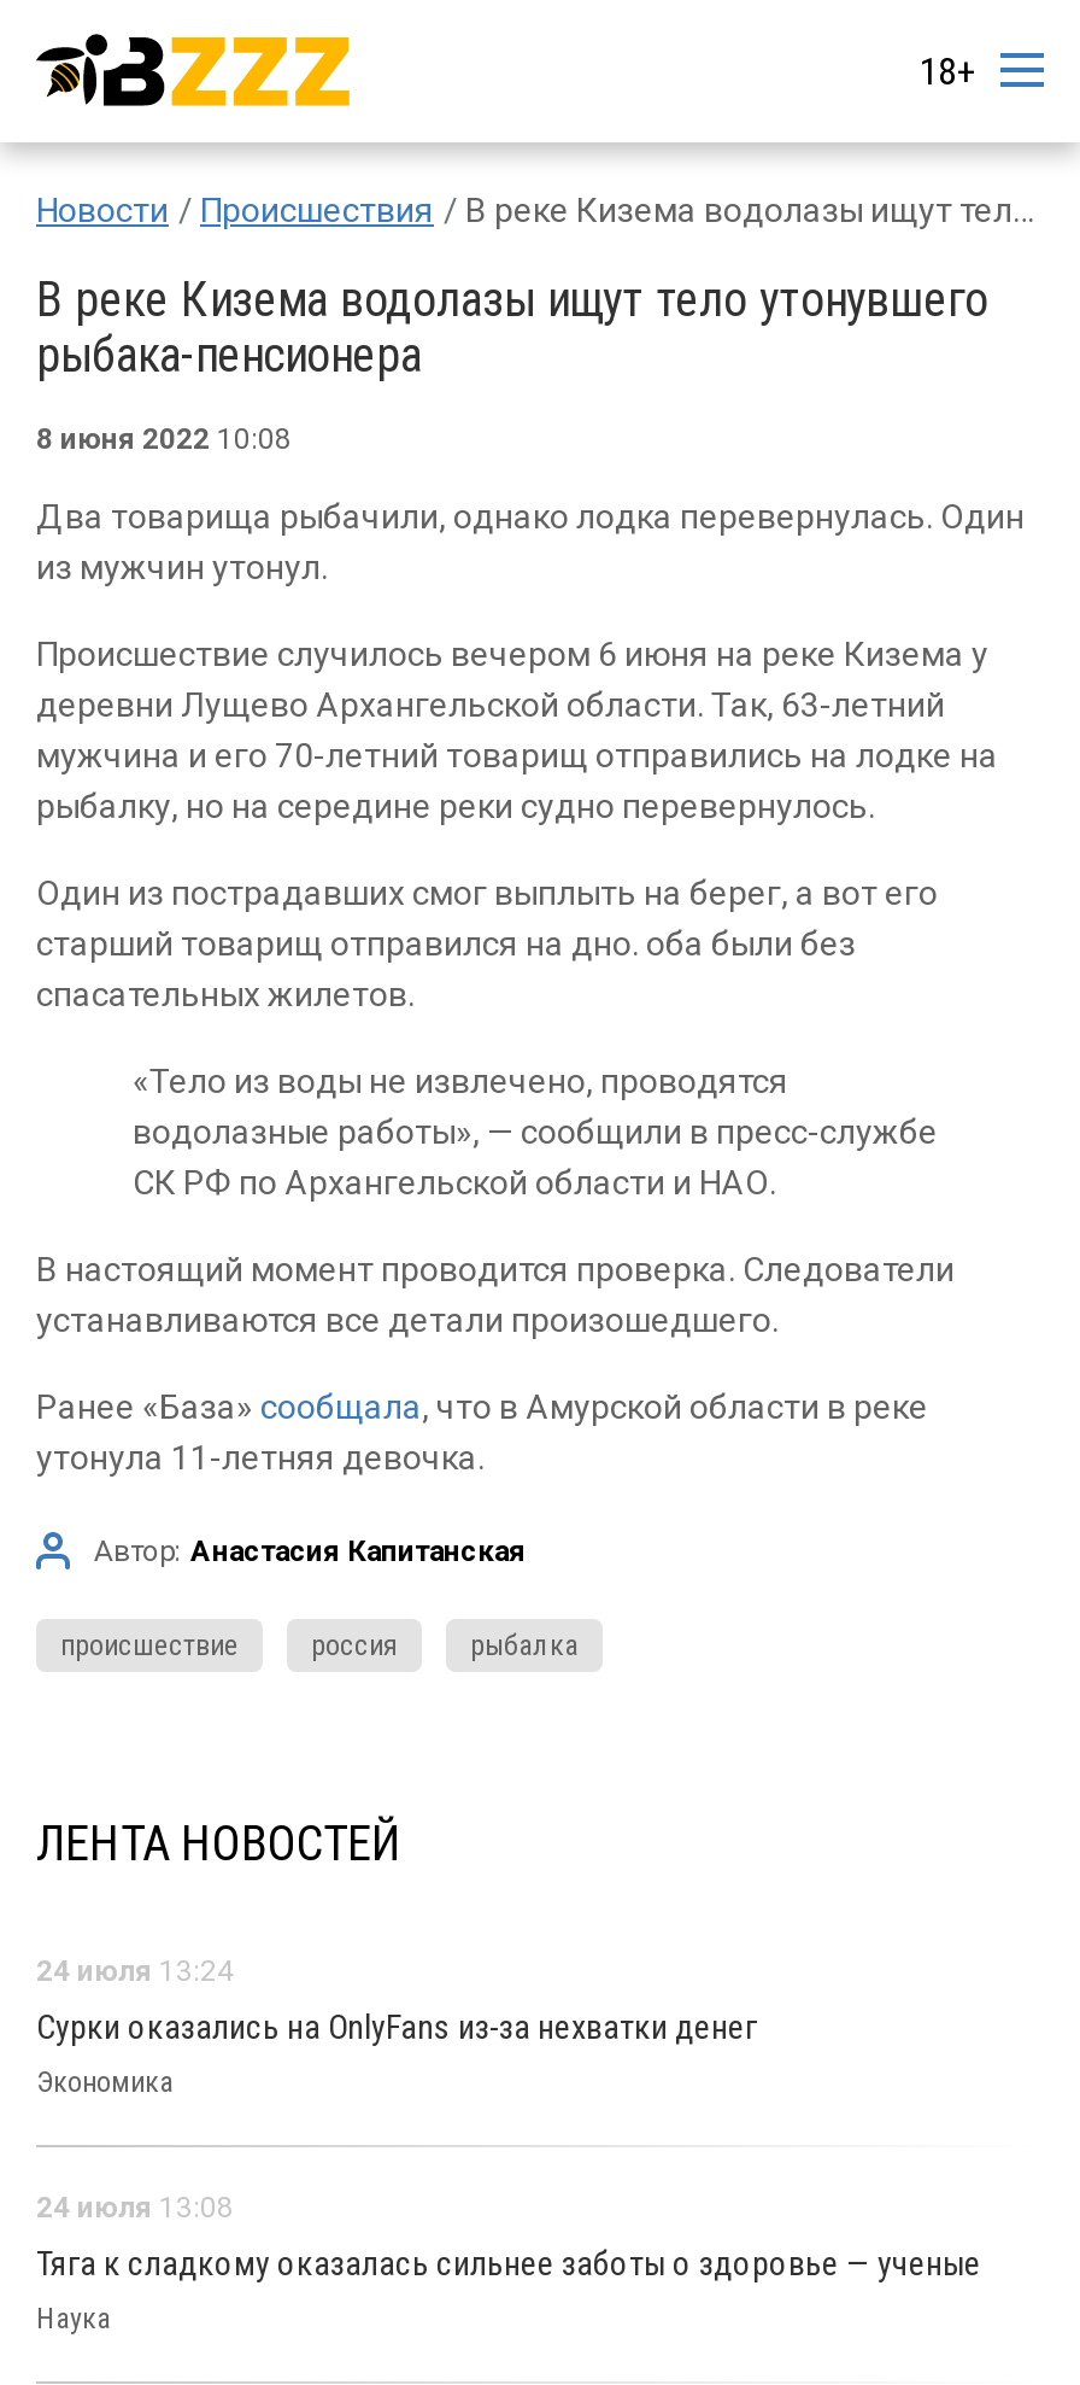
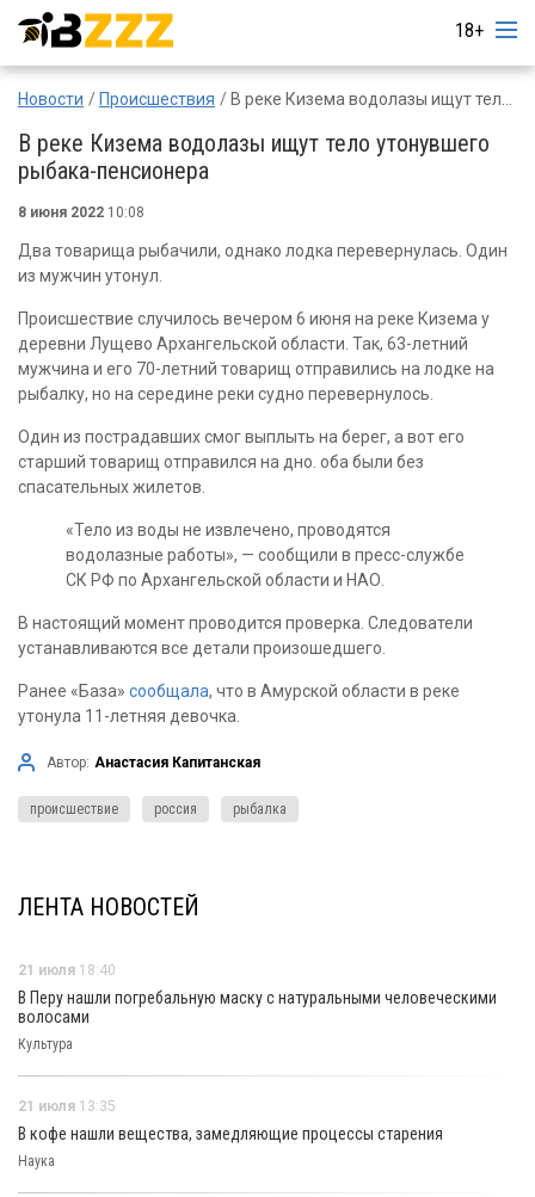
- 24 июля 13:24
+ 21 июля 18:40

- Сурки оказались на OnlyFans из-за нехватки денег
+ В Перу нашли погребальную маску с натуральными человеческими
+ волосами

- Экономика
+ Культура

- 24 июля 13:08
+ 21 июля 13:35

- Тяга к сладкому оказалась сильнее заботы о здоровье — ученые
+ В кофе нашли вещества, замедляющие процессы старения
